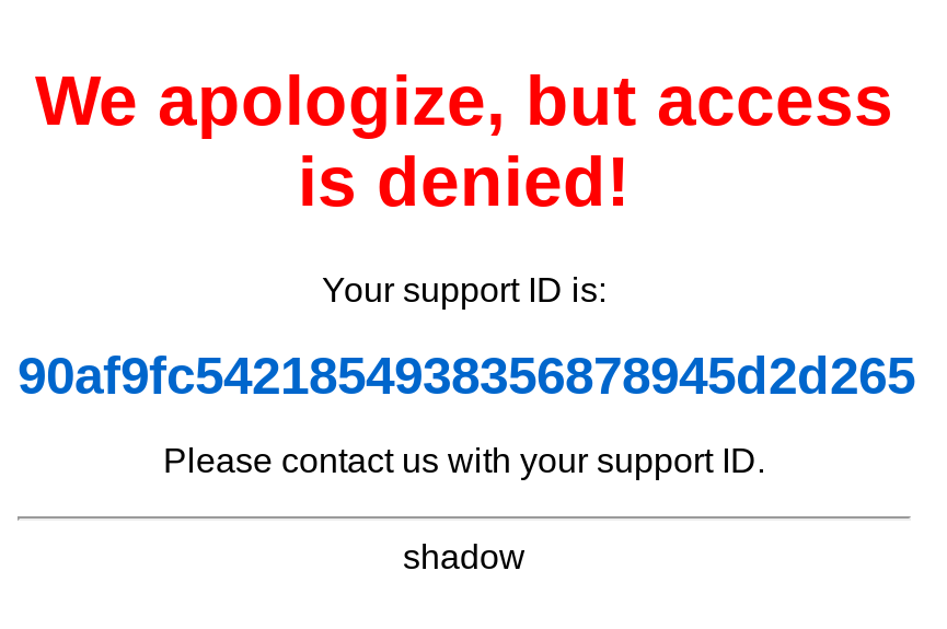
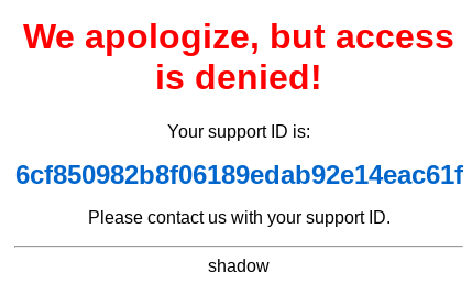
- 90af9fc5421854938356878945d2d265
+ 6cf850982b8f06189edab92e14eac61f
